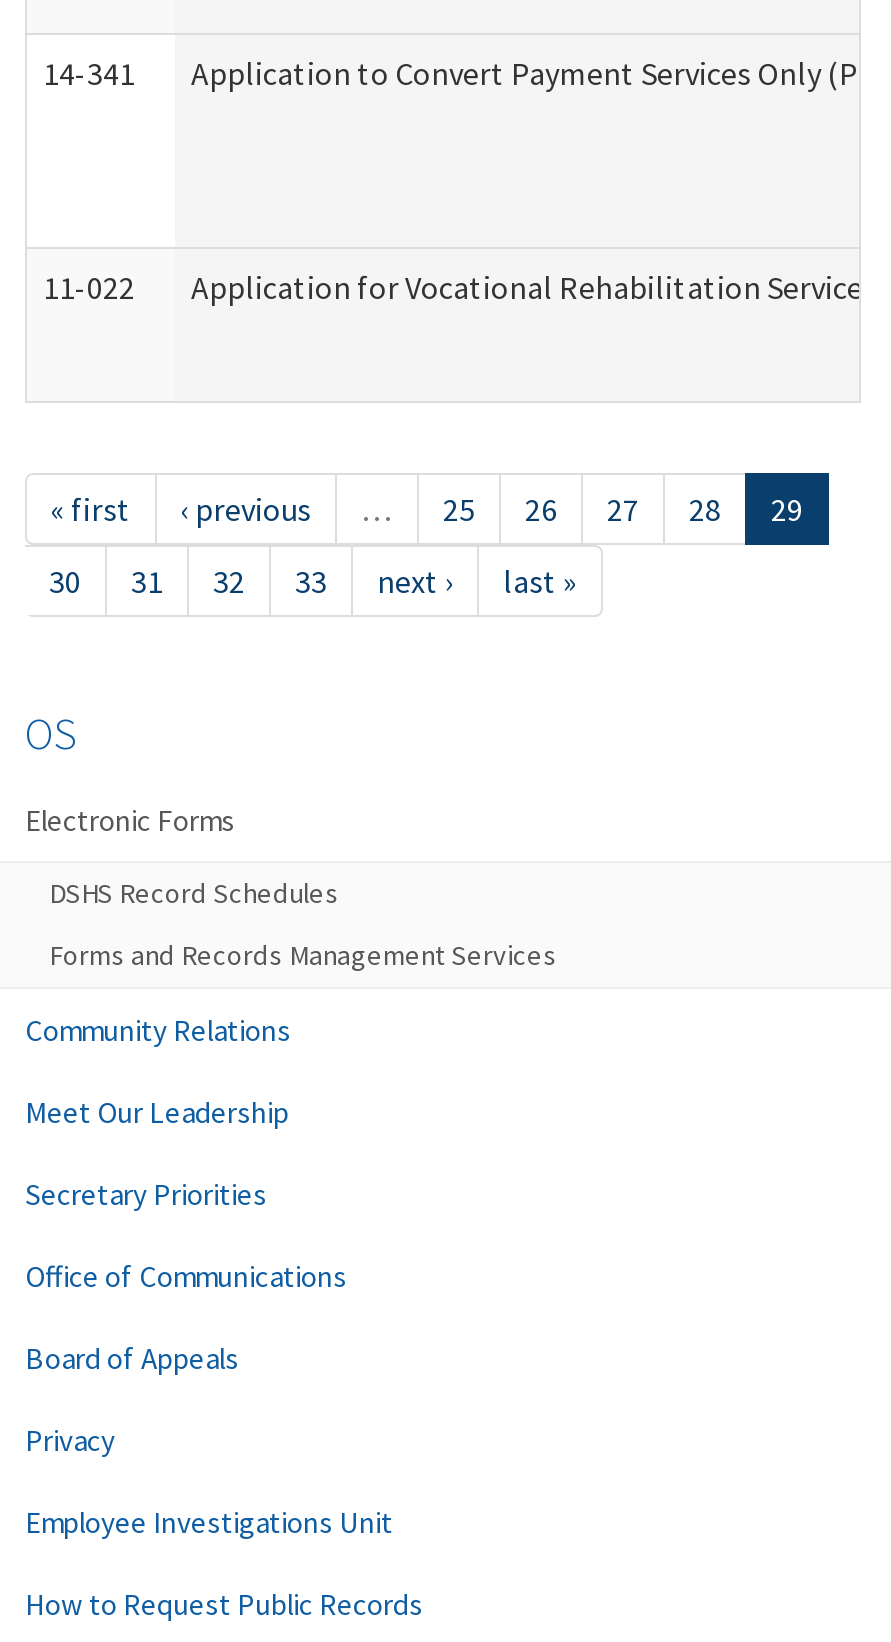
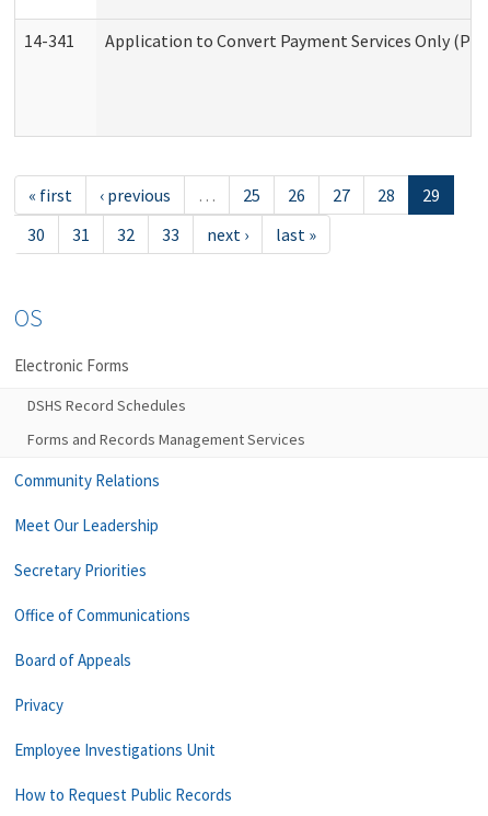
- 11-022
- Application for Vocational Rehabilitation Services
